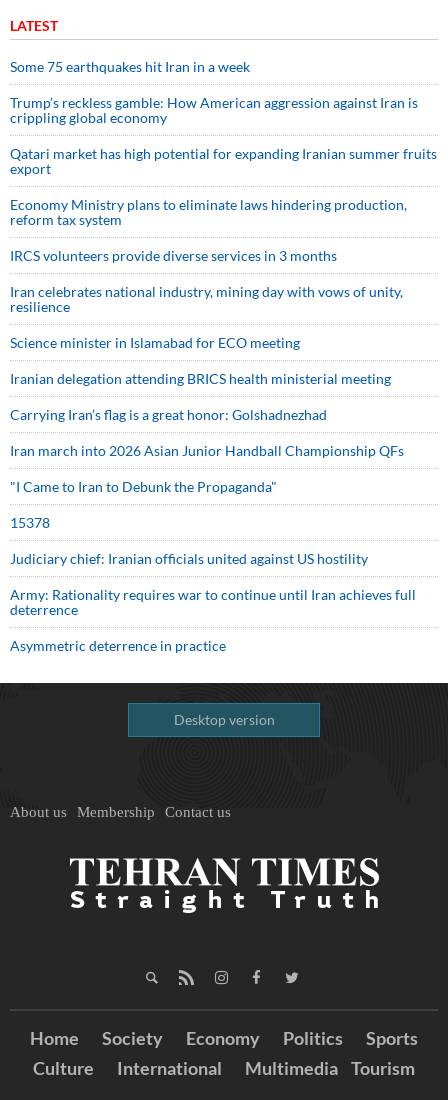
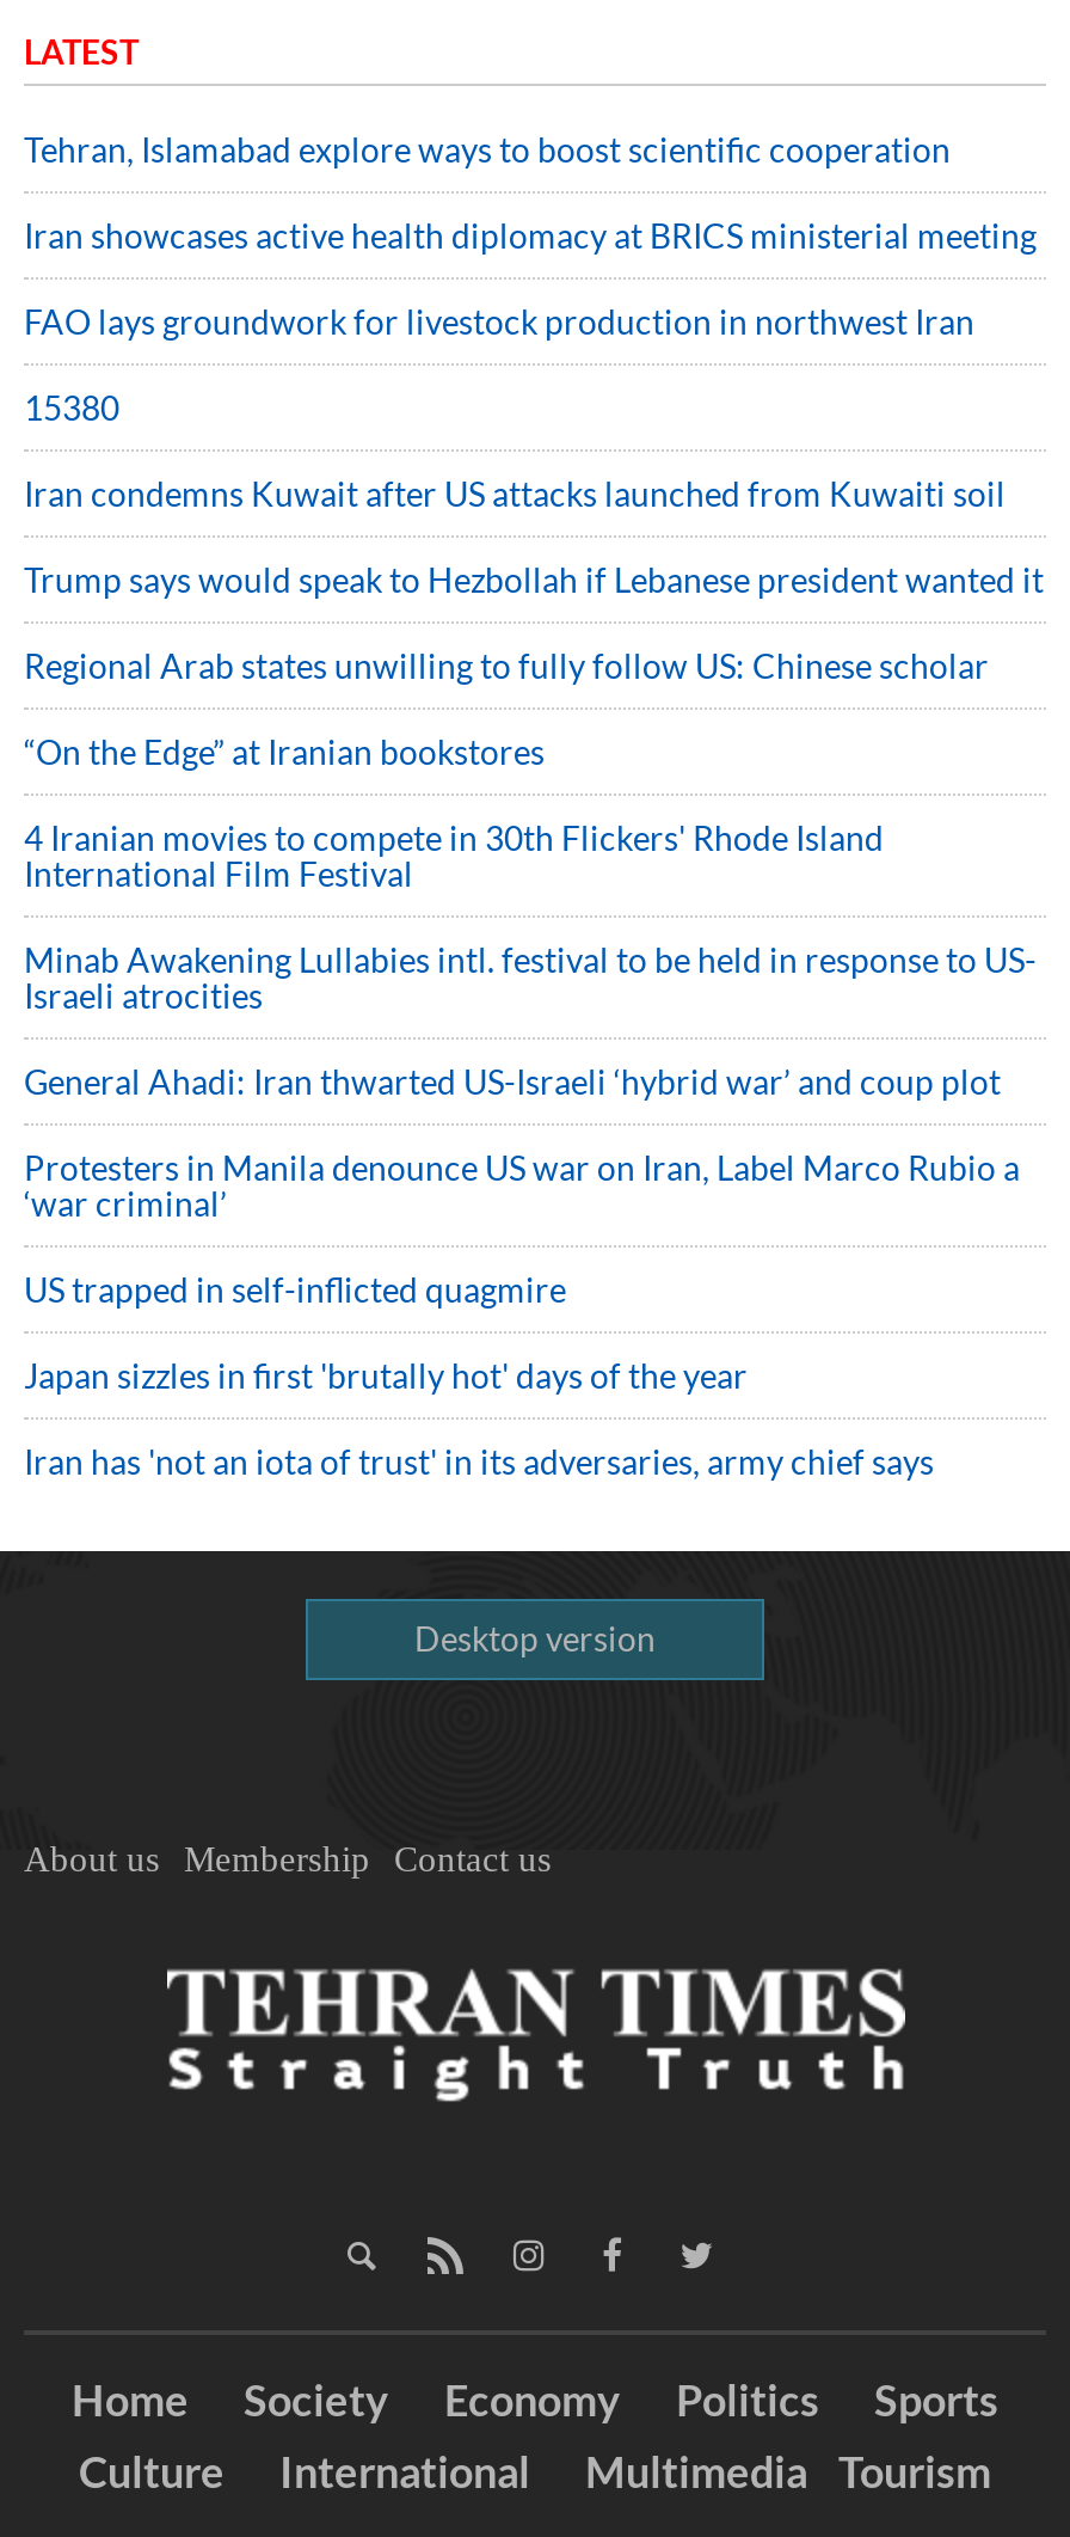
- Some 75 earthquakes hit Iran in a week
+ Tehran, Islamabad explore ways to boost scientific cooperation

- Trump’s reckless gamble: How American aggression against Iran is
- crippling global economy
+ Iran showcases active health diplomacy at BRICS ministerial meeting

- Qatari market has high potential for expanding Iranian summer fruits
- export
+ FAO lays groundwork for livestock production in northwest Iran

- Economy Ministry plans to eliminate laws hindering production,
- reform tax system
+ 15380

- IRCS volunteers provide diverse services in 3 months
+ Iran condemns Kuwait after US attacks launched from Kuwaiti soil

- Iran celebrates national industry, mining day with vows of unity,
- resilience
+ Trump says would speak to Hezbollah if Lebanese president wanted it

- Science minister in Islamabad for ECO meeting
+ Regional Arab states unwilling to fully follow US: Chinese scholar

- Iranian delegation attending BRICS health ministerial meeting
+ “On the Edge” at Iranian bookstores

- Carrying Iran’s flag is a great honor: Golshadnezhad
+ 4 Iranian movies to compete in 30th Flickers' Rhode Island
+ International Film Festival

- Iran march into 2026 Asian Junior Handball Championship QFs
+ Minab Awakening Lullabies intl. festival to be held in response to US-
+ Israeli atrocities

- "I Came to Iran to Debunk the Propaganda"
+ General Ahadi: Iran thwarted US-Israeli ‘hybrid war’ and coup plot

- 15378
+ Protesters in Manila denounce US war on Iran, Label Marco Rubio a
+ ‘war criminal’

- Judiciary chief: Iranian officials united against US hostility
+ US trapped in self-inflicted quagmire

- Army: Rationality requires war to continue until Iran achieves full
- deterrence
+ Japan sizzles in first 'brutally hot' days of the year

- Asymmetric deterrence in practice
+ Iran has 'not an iota of trust' in its adversaries, army chief says
